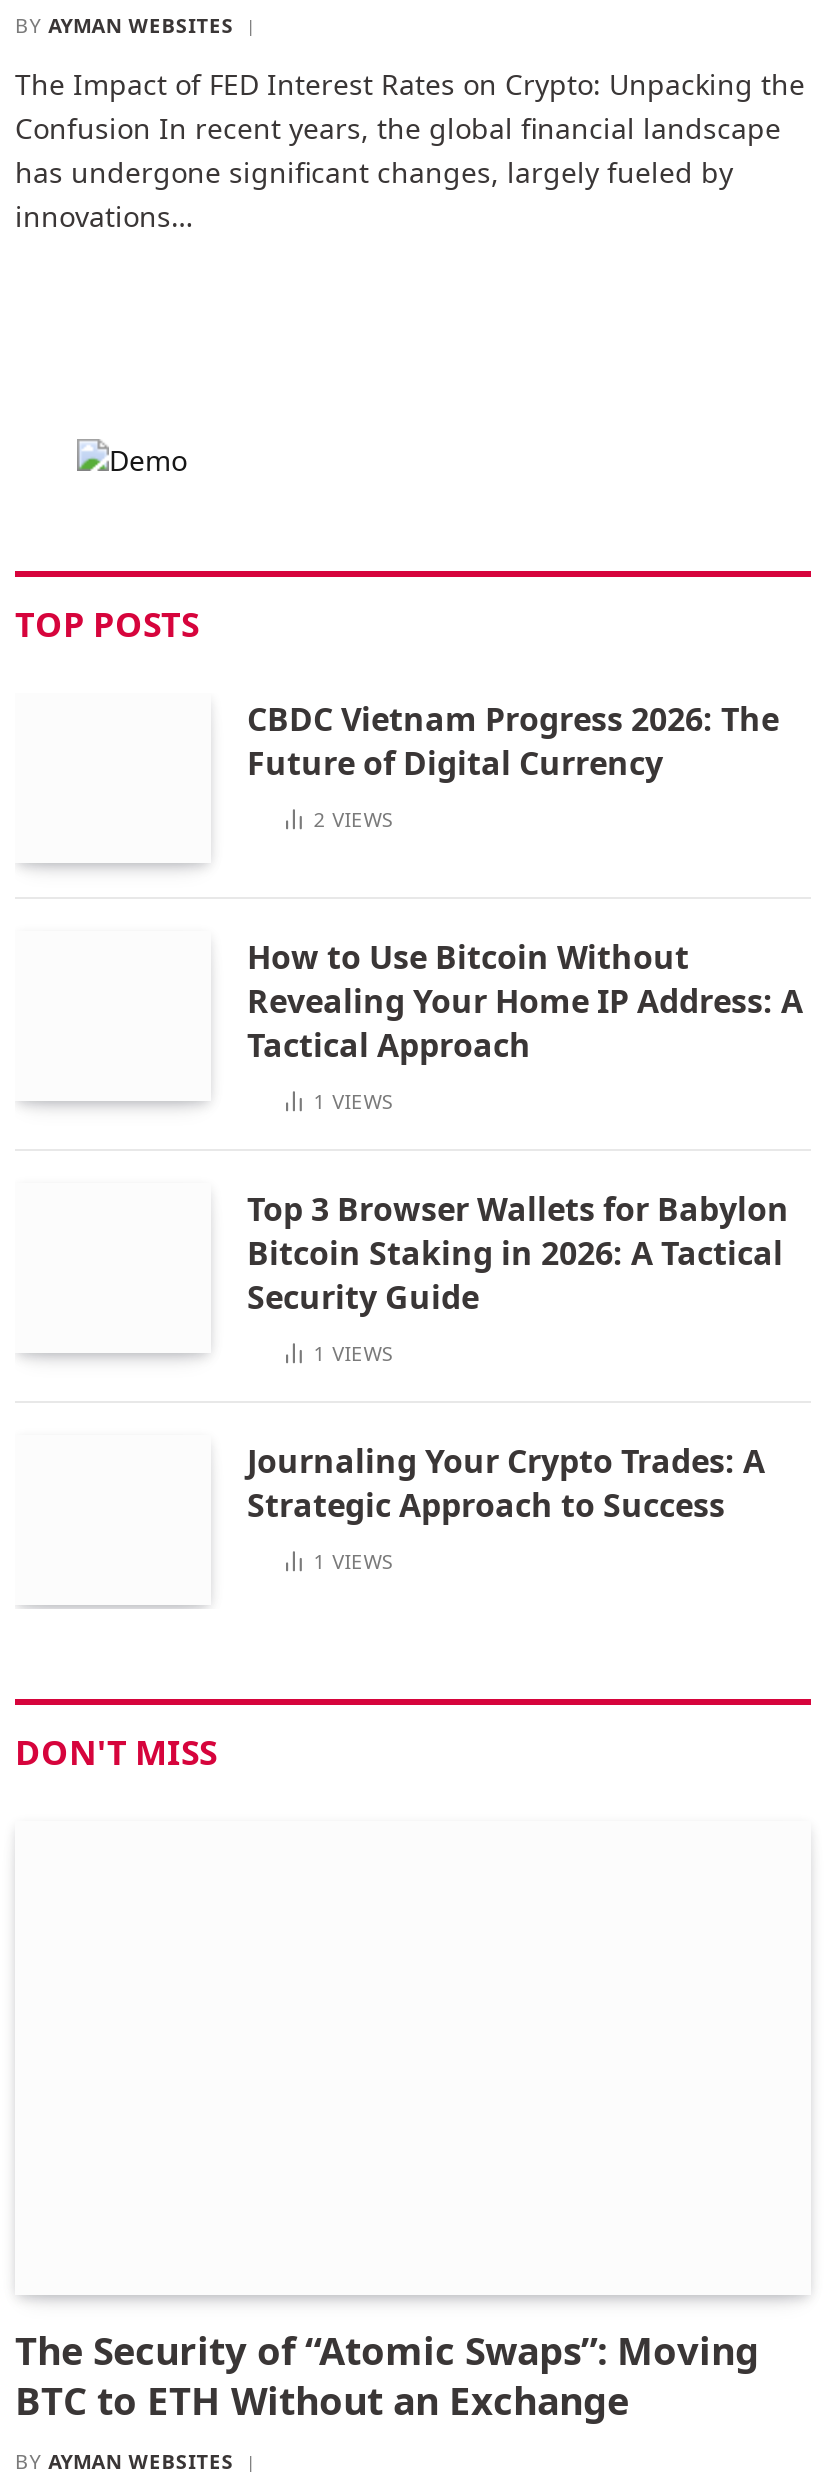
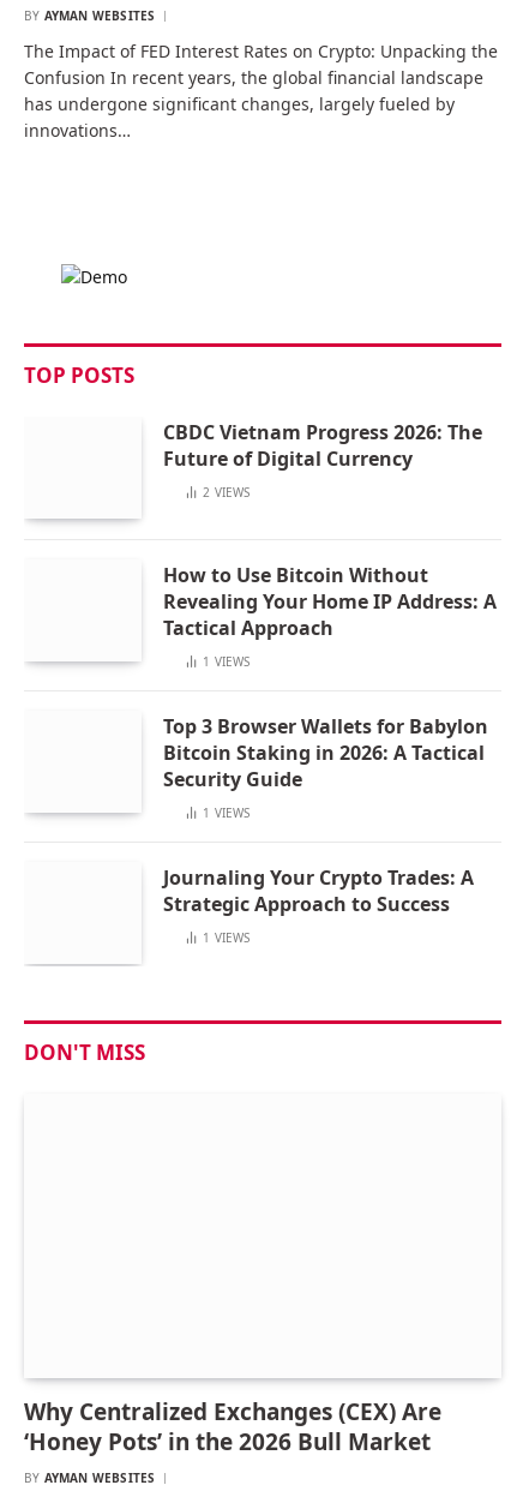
- The Security of “Atomic Swaps”: Moving
- BTC to ETH Without an Exchange
+ Why Centralized Exchanges (CEX) Are
+ ‘Honey Pots’ in the 2026 Bull Market
